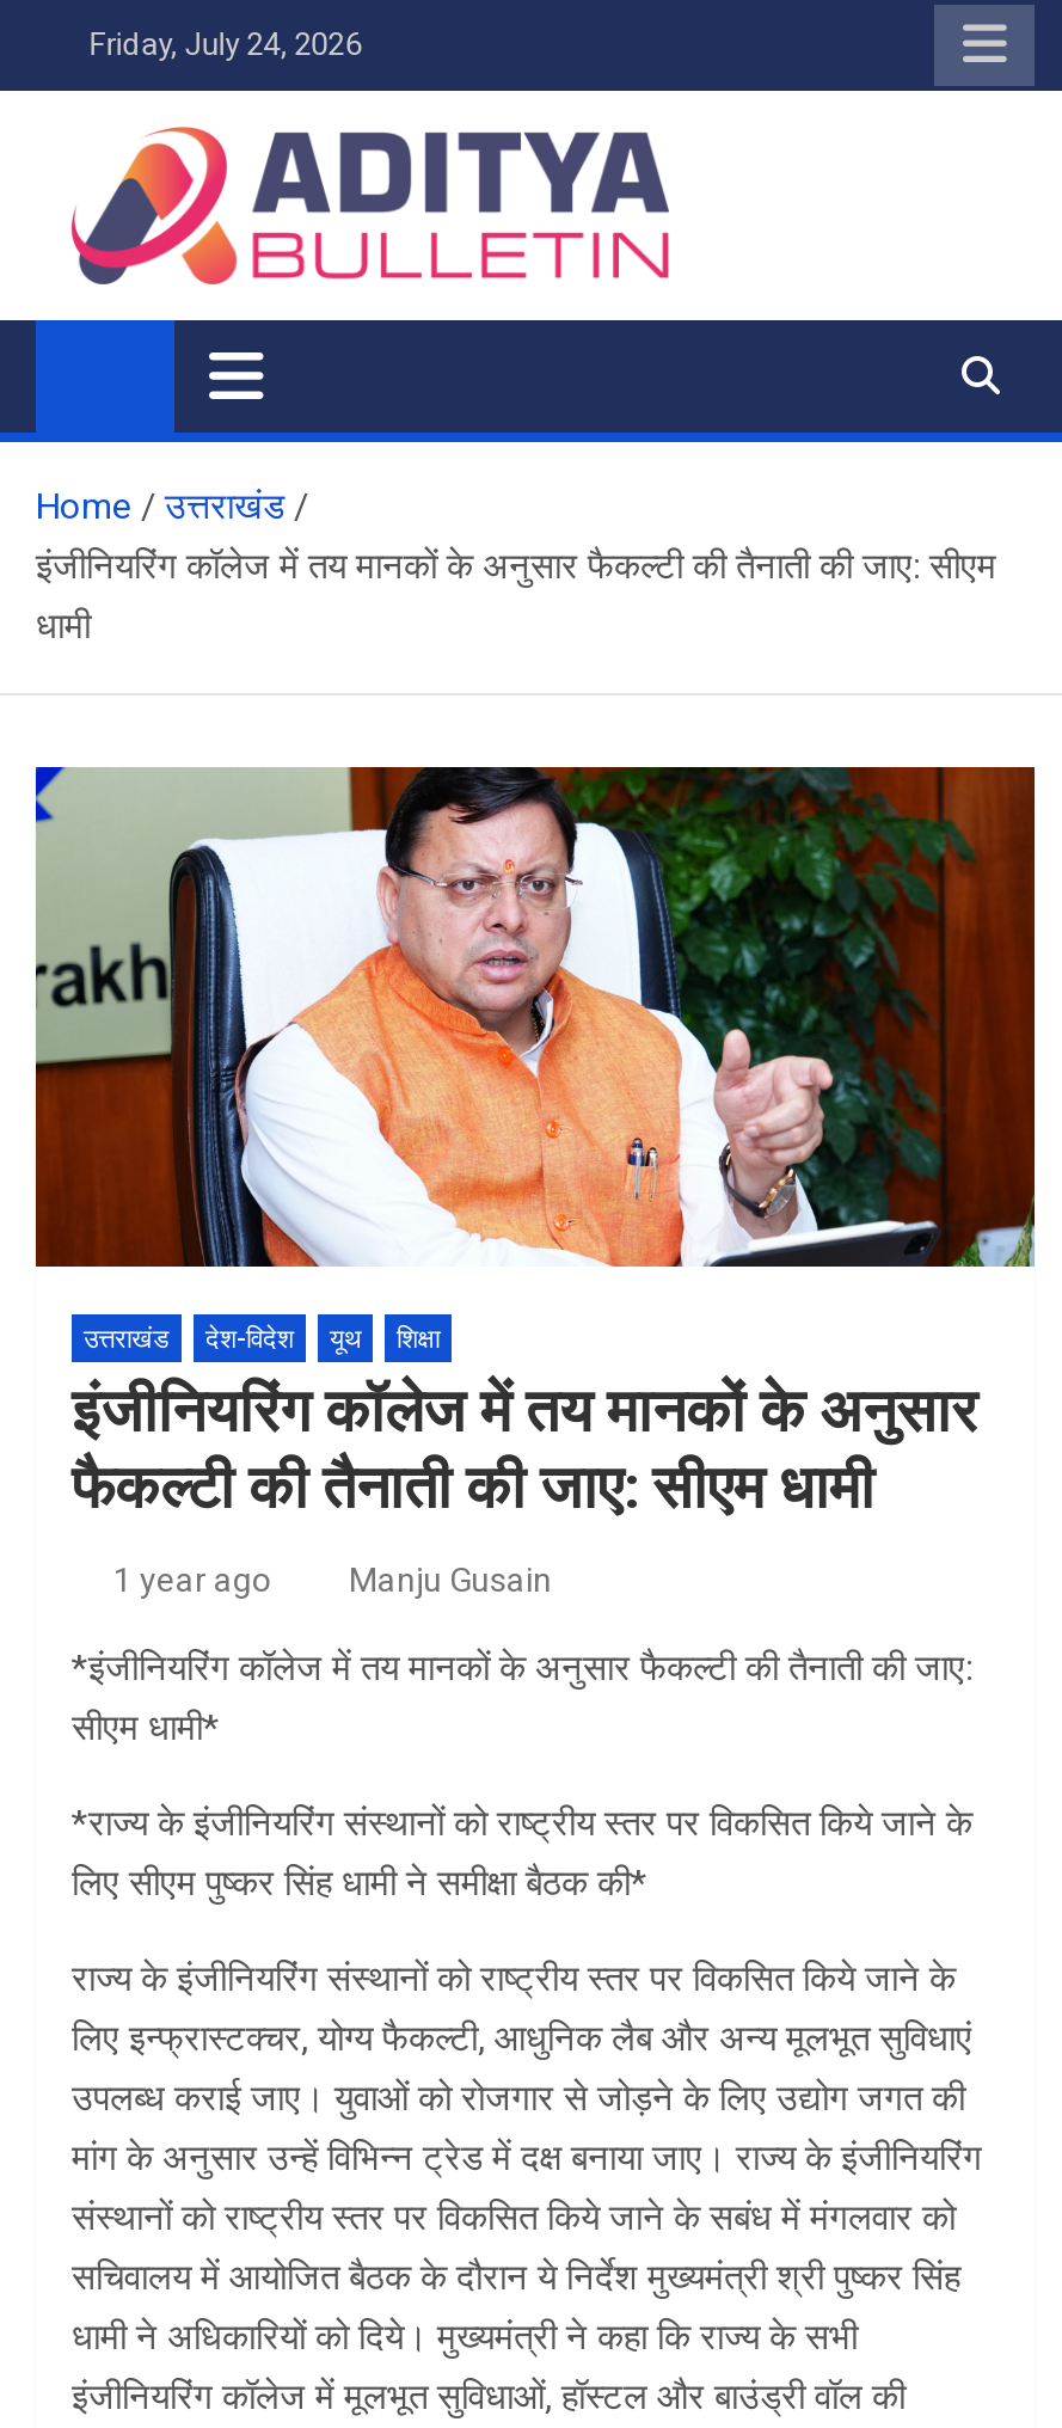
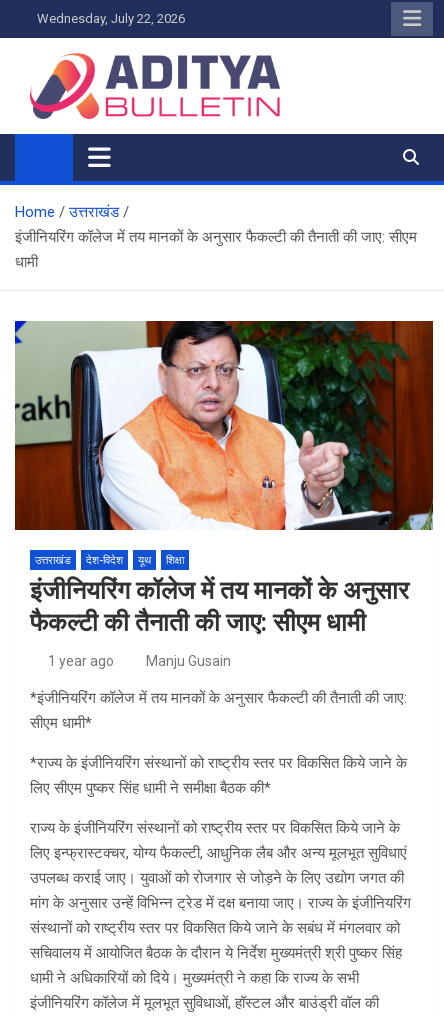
- Friday, July 24, 2026
+ Wednesday, July 22, 2026
